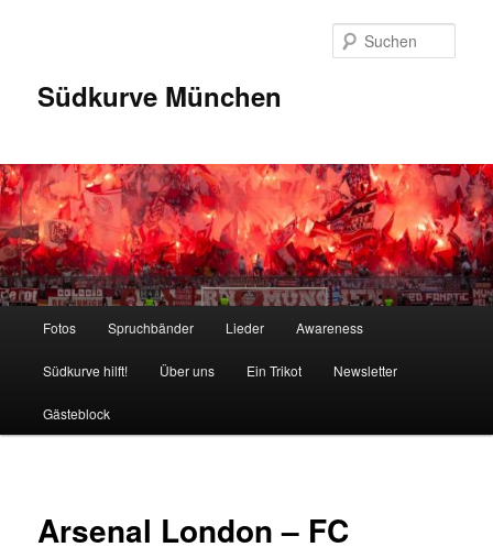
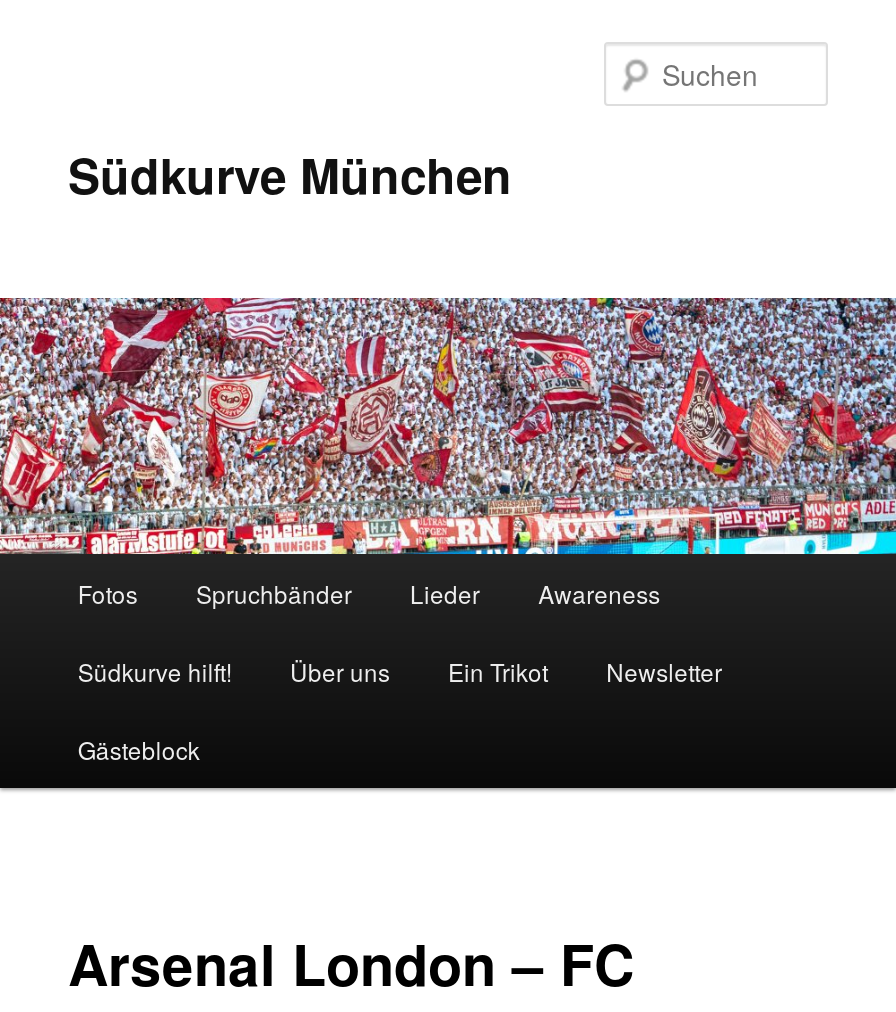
- [image]
+ [image]
